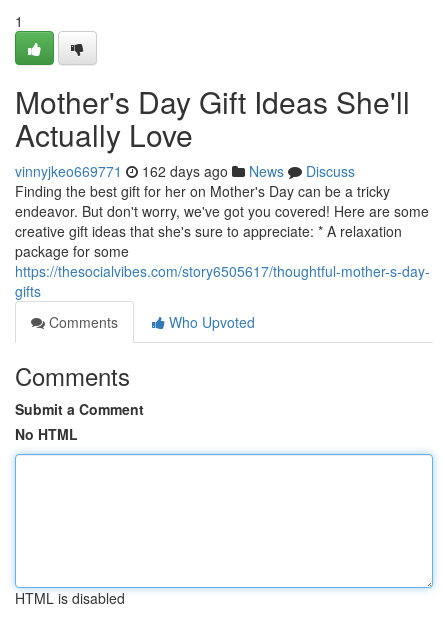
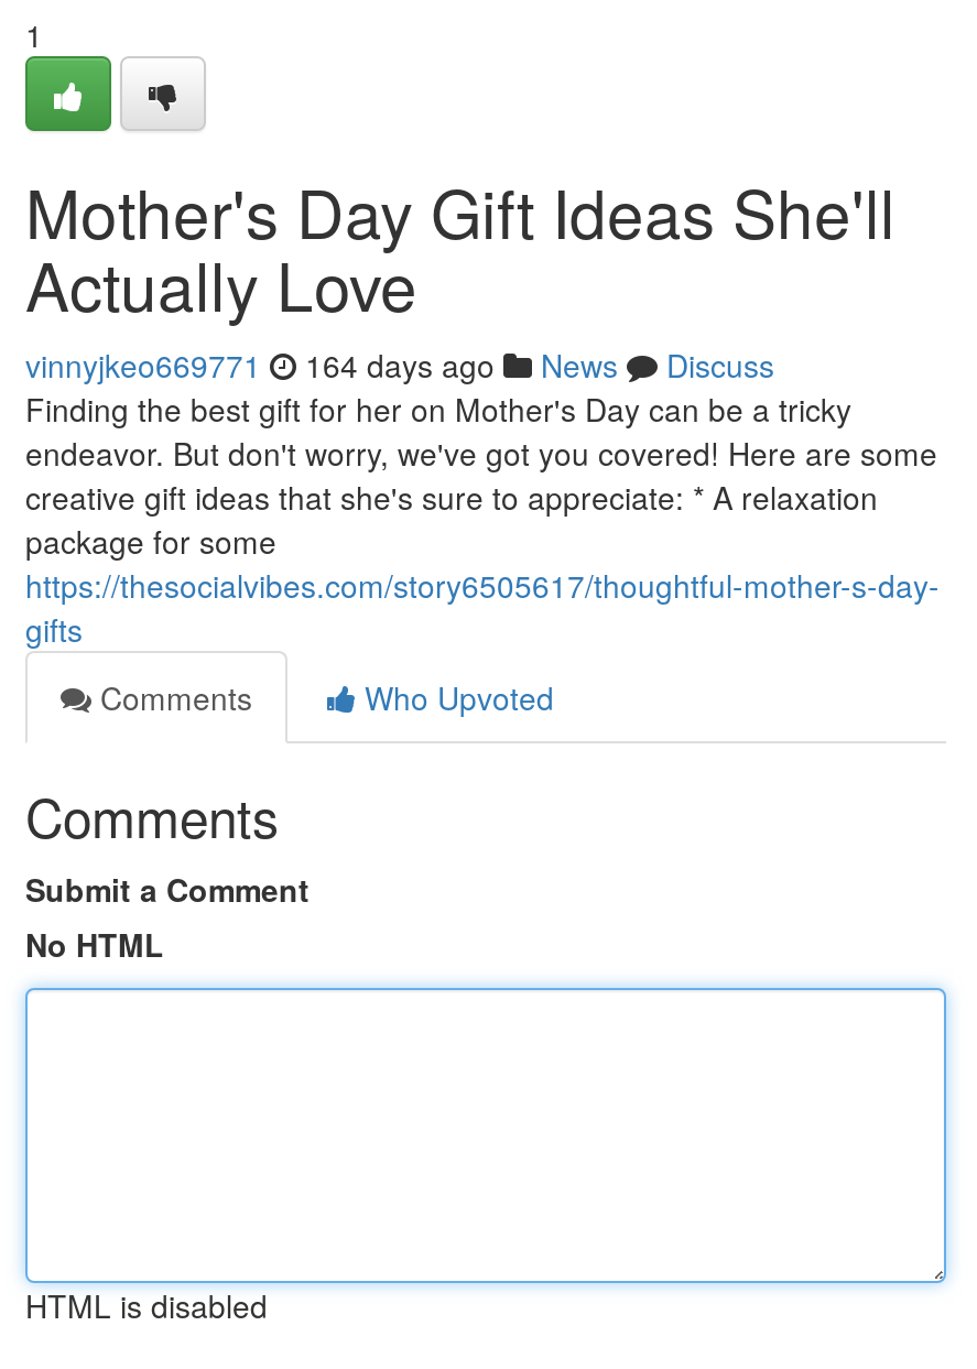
- vinnyjkeo669771 162 days ago News Discuss
+ vinnyjkeo669771 164 days ago News Discuss
